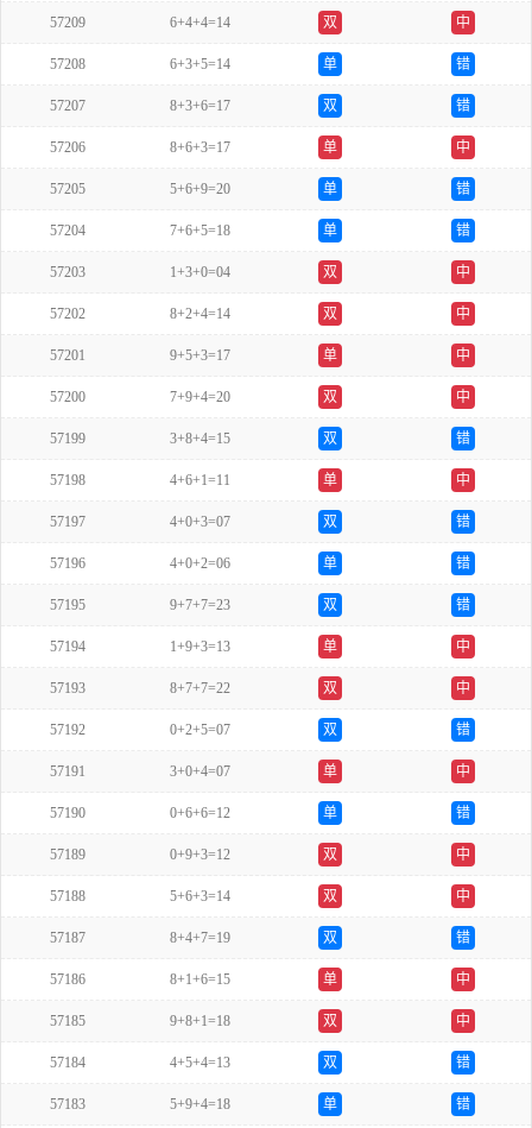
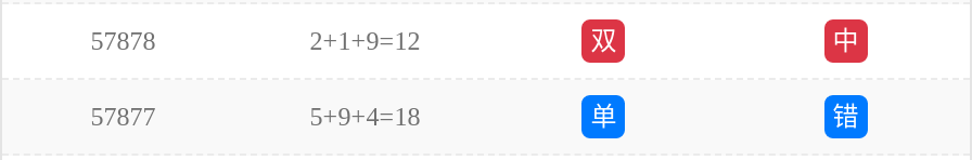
- 57209
+ 57878

- 6+4+4=14
+ 2+1+9=12

- 57208
- 6+3+5=14
- 单
- 错
- 57207
- 8+3+6=17
- 双
- 错
- 57206
- 8+6+3=17
- 单
- 中
- 57205
- 5+6+9=20
- 单
- 错
- 57204
- 7+6+5=18
- 单
- 错
- 57203
- 1+3+0=04
- 双
- 中
- 57202
- 8+2+4=14
- 双
- 中
- 57201
- 9+5+3=17
- 单
- 中
- 57200
- 7+9+4=20
- 双
- 中
- 57199
- 3+8+4=15
- 双
- 错
- 57198
- 4+6+1=11
- 单
- 中
- 57197
- 4+0+3=07
- 双
- 错
- 57196
- 4+0+2=06
- 单
- 错
- 57195
- 9+7+7=23
- 双
- 错
- 57194
- 1+9+3=13
- 单
- 中
- 57193
- 8+7+7=22
- 双
- 中
- 57192
- 0+2+5=07
- 双
- 错
- 57191
- 3+0+4=07
- 单
- 中
- 57190
- 0+6+6=12
- 单
- 错
- 57189
- 0+9+3=12
- 双
- 中
- 57188
- 5+6+3=14
- 双
- 中
- 57187
- 8+4+7=19
- 双
- 错
- 57186
- 8+1+6=15
- 单
- 中
- 57185
- 9+8+1=18
- 双
- 中
- 57184
- 4+5+4=13
- 双
- 错
- 57183
+ 57877
